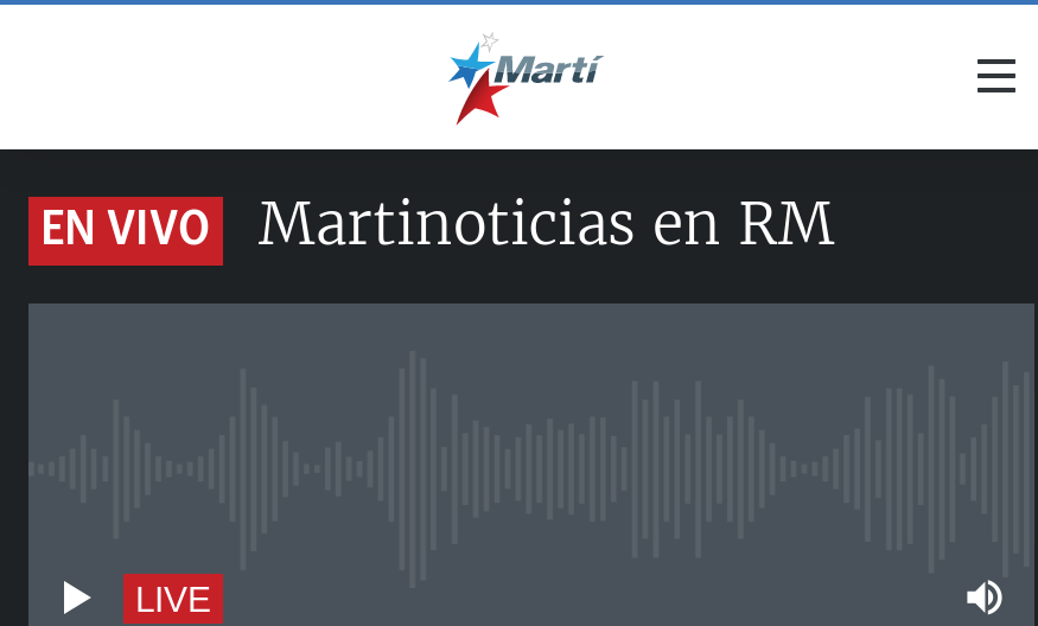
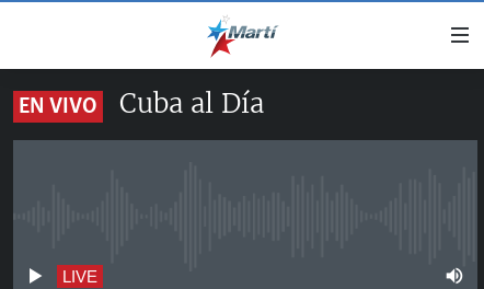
- Martinoticias en RM
+ Cuba al Día
